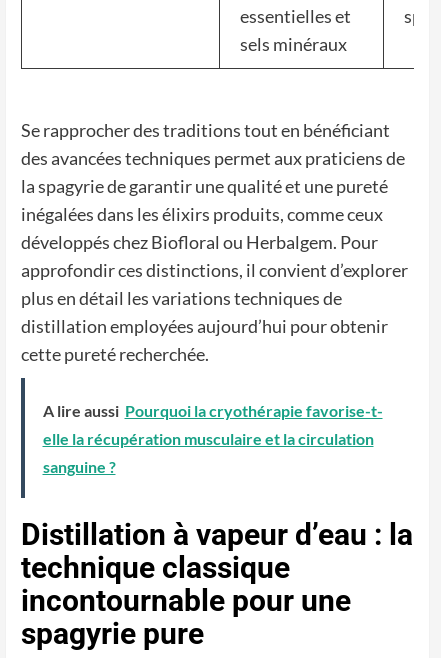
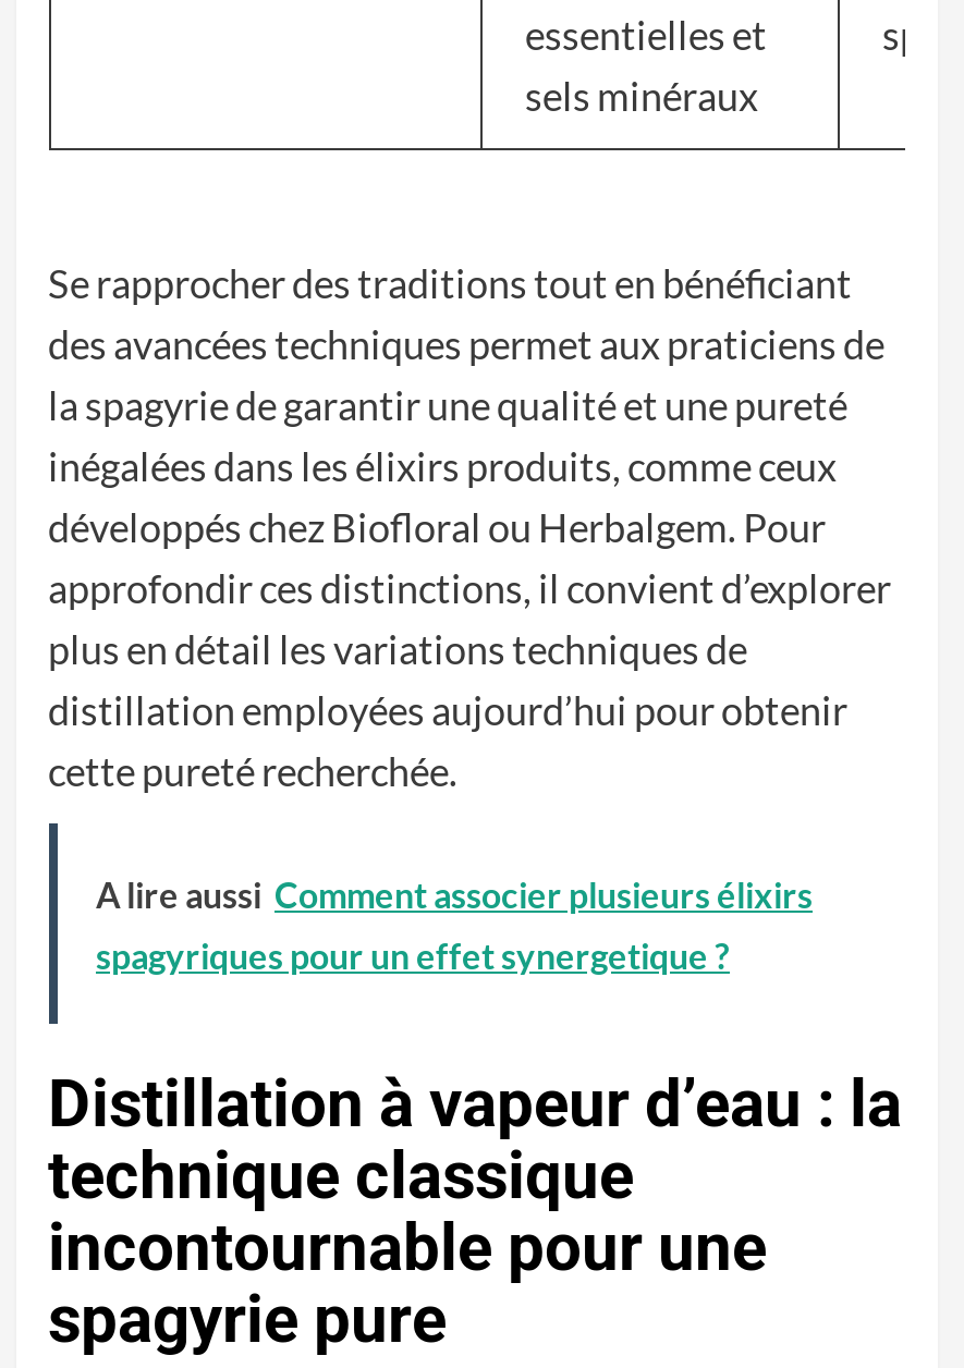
- A lire aussi Pourquoi la cryothérapie favorise-t-
- elle la récupération musculaire et la circulation
- sanguine ?
+ A lire aussi Comment associer plusieurs élixirs
+ spagyriques pour un effet synergetique ?
